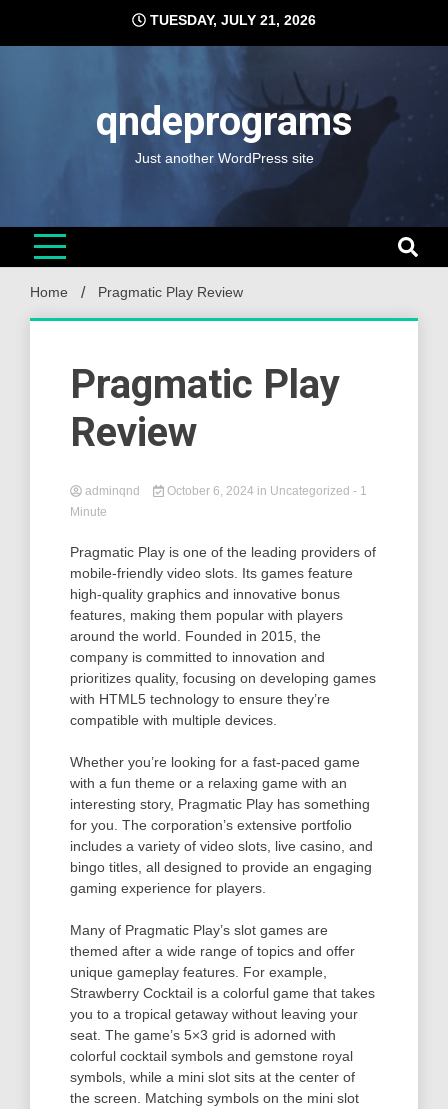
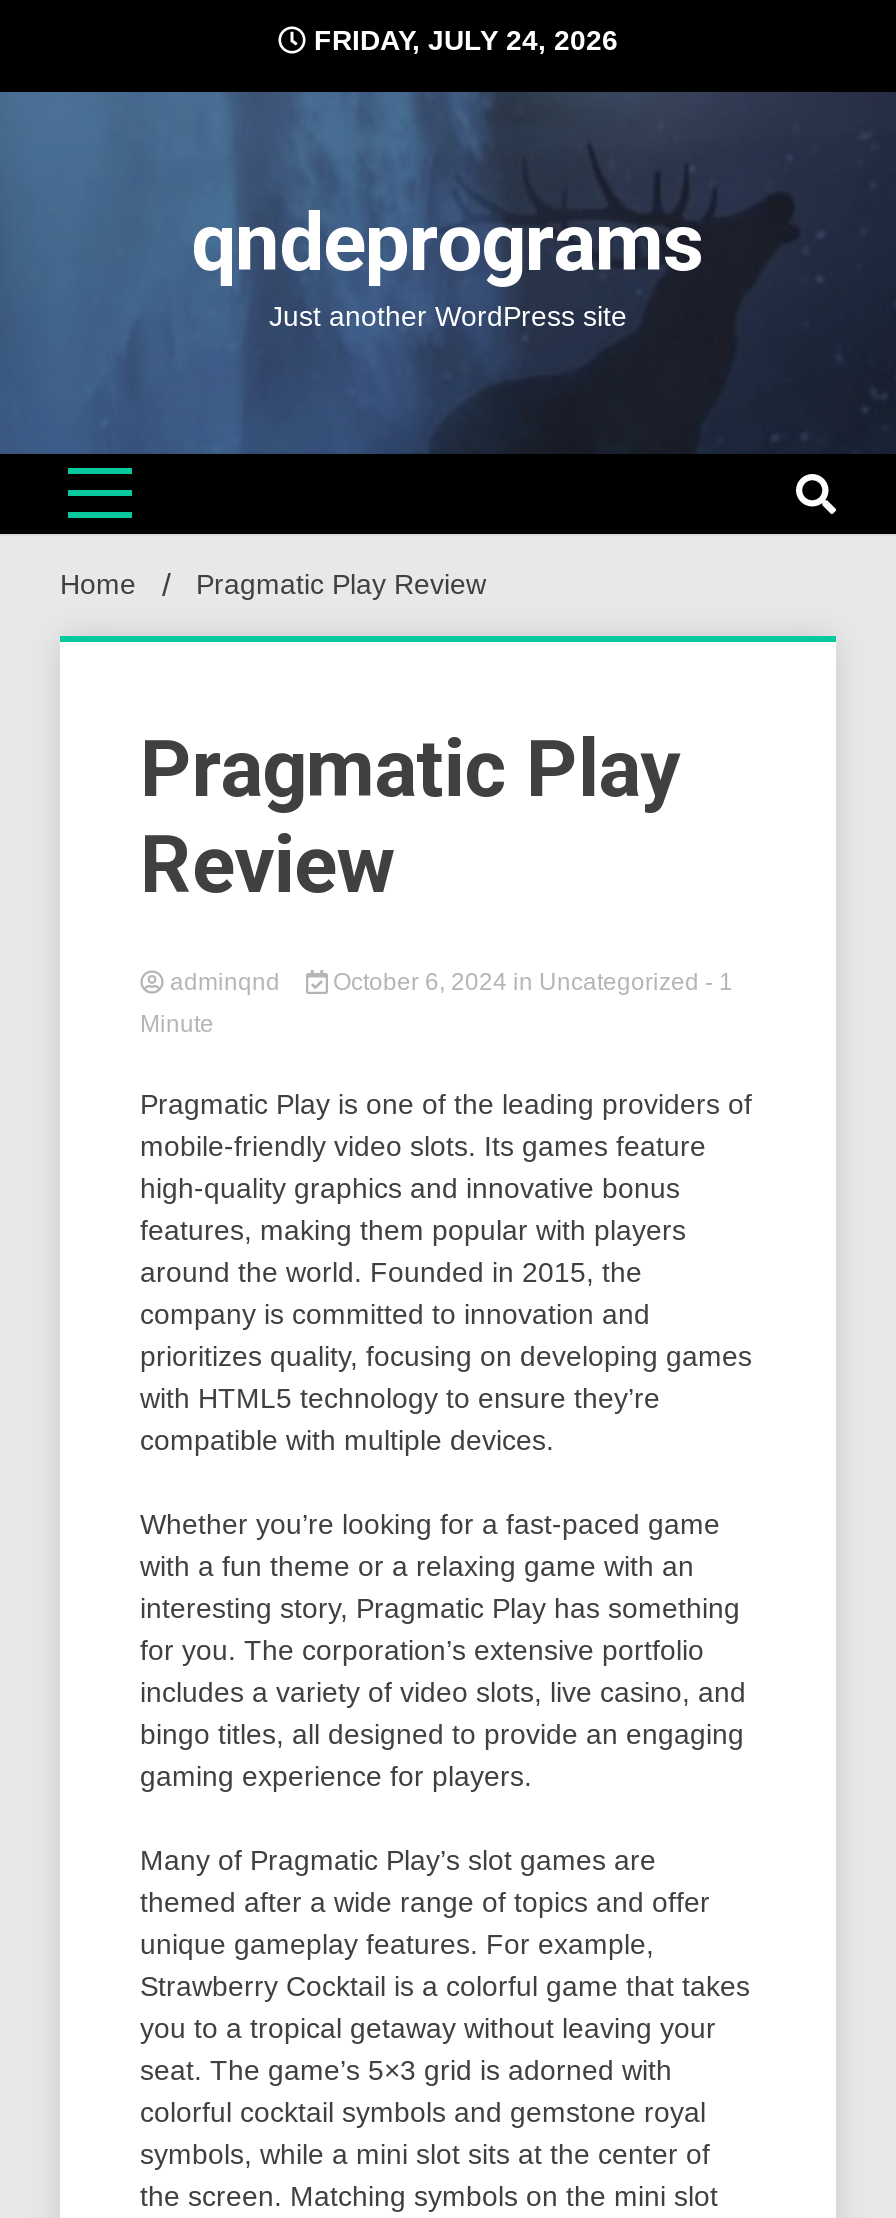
- TUESDAY, JULY 21, 2026
+ FRIDAY, JULY 24, 2026
